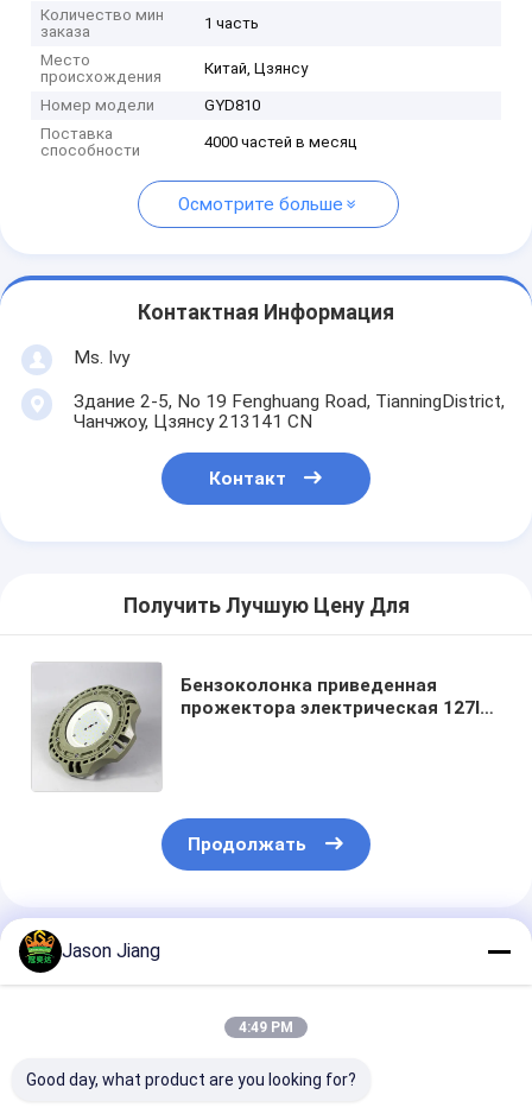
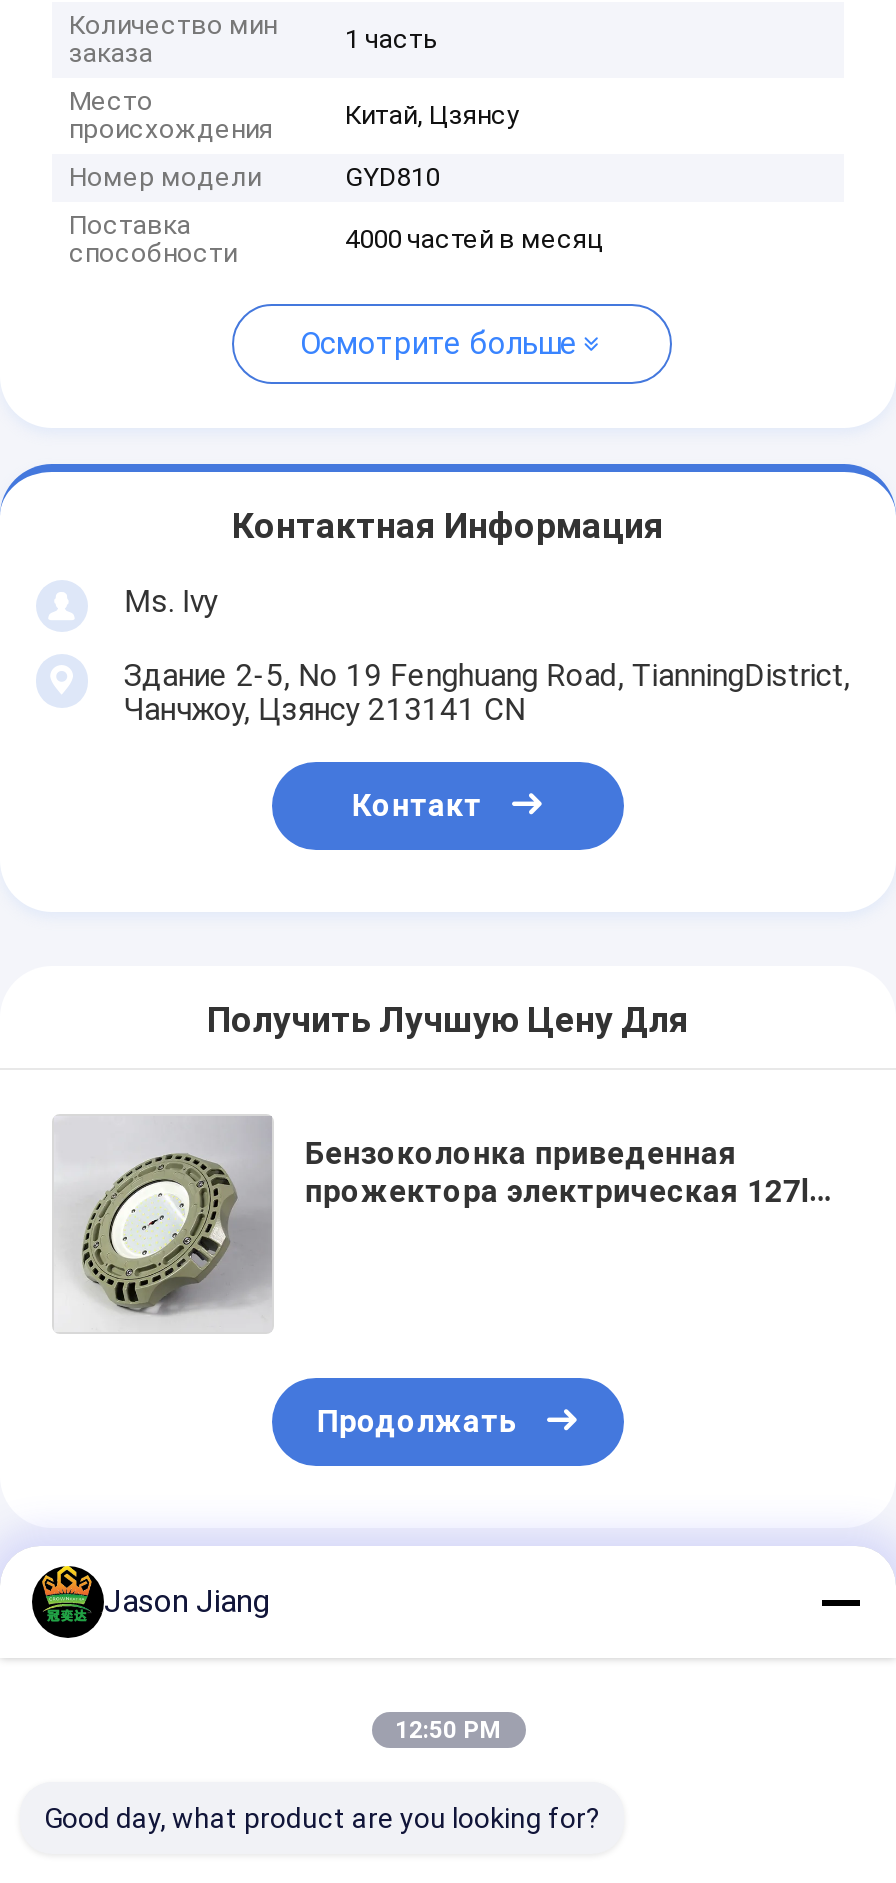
- 4:49 PM
+ 12:50 PM
